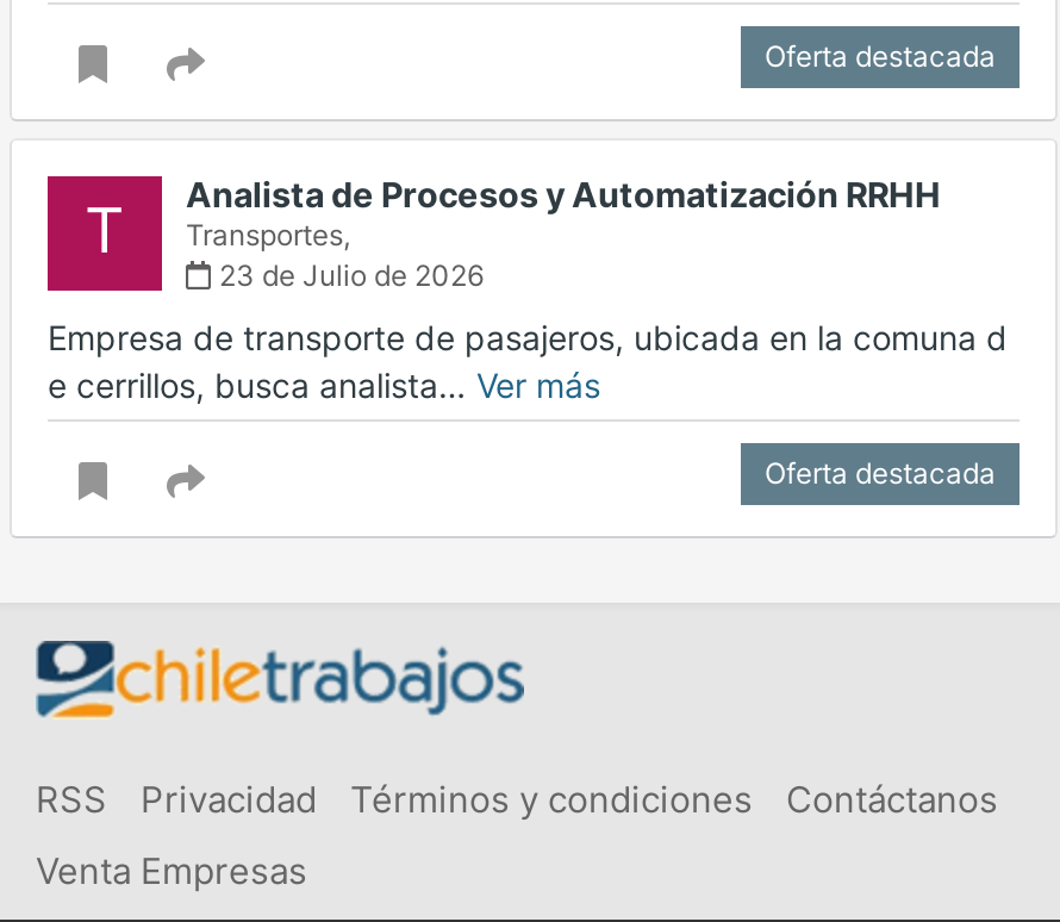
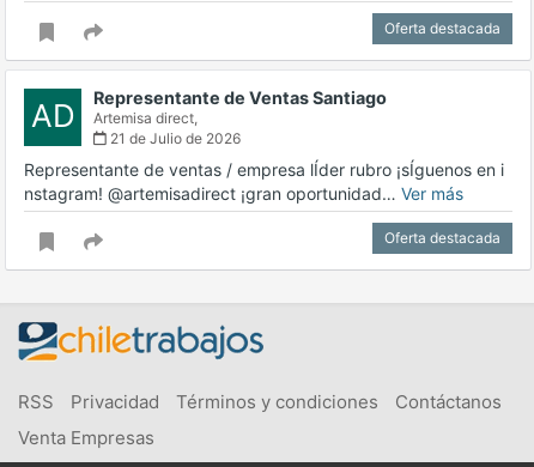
- T
- Analista de Procesos y Automatización RRHH
- Transportes,
- 23 de Julio de 2026
+ AD
+ Representante de Ventas Santiago
+ Artemisa direct,
+ 21 de Julio de 2026

- Empresa de transporte de pasajeros, ubicada en la comuna d
- e cerrillos, busca analista… Ver más
+ Representante de ventas / empresa lÍder rubro ¡sÍguenos en i
+ nstagram! @artemisadirect ¡gran oportunidad… Ver más
